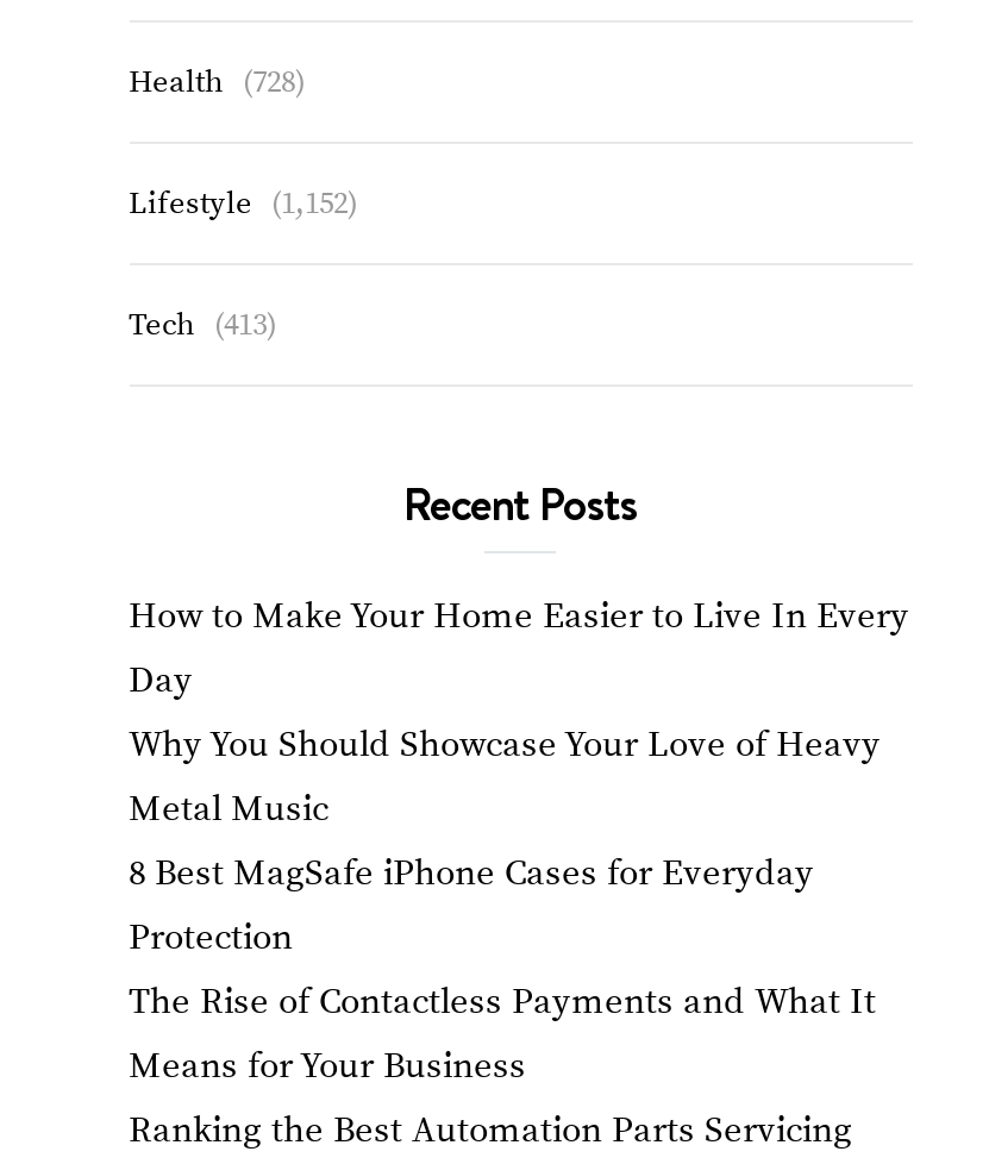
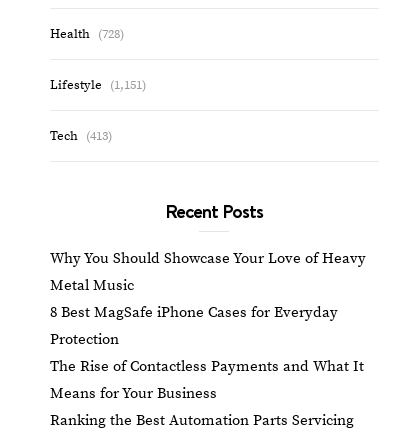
- Lifestyle (1,152)
+ Lifestyle (1,151)

- How to Make Your Home Easier to Live In Every
- Day
